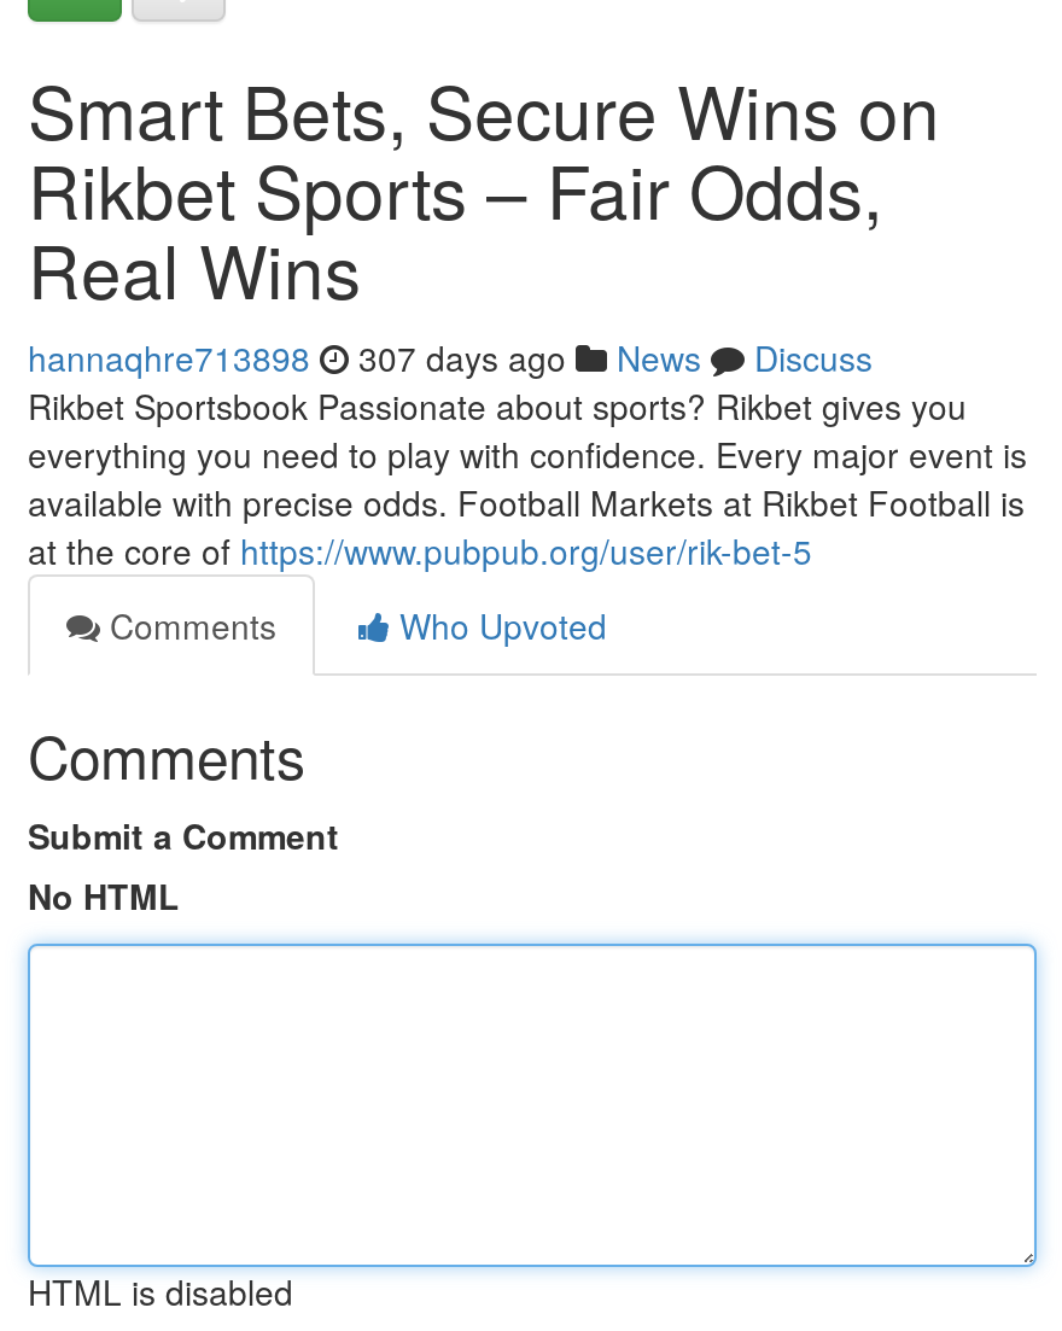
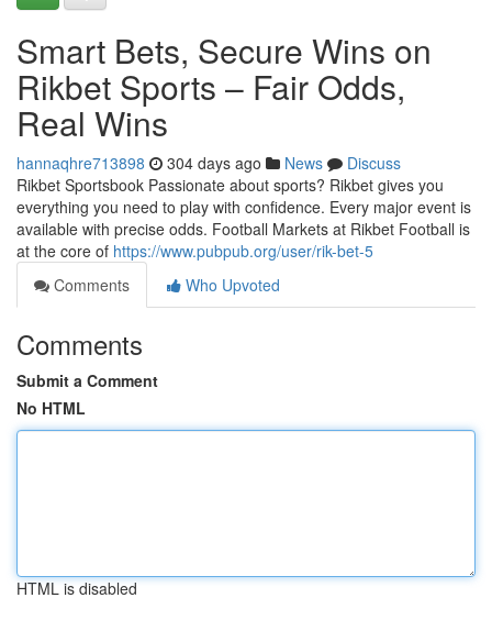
- hannaqhre713898 307 days ago News Discuss
+ hannaqhre713898 304 days ago News Discuss
